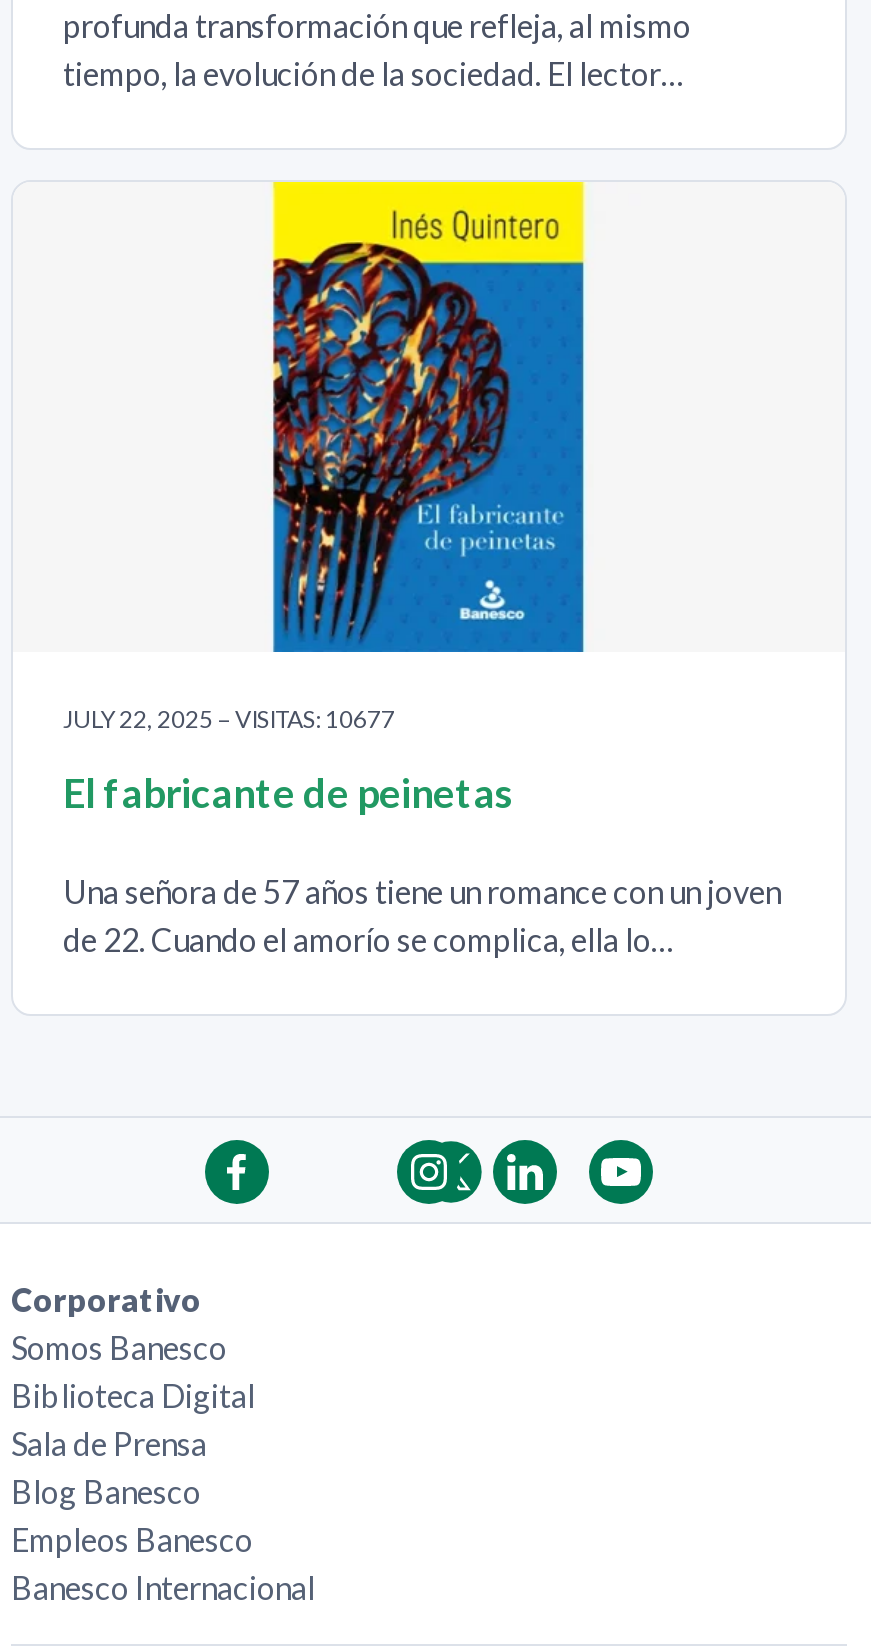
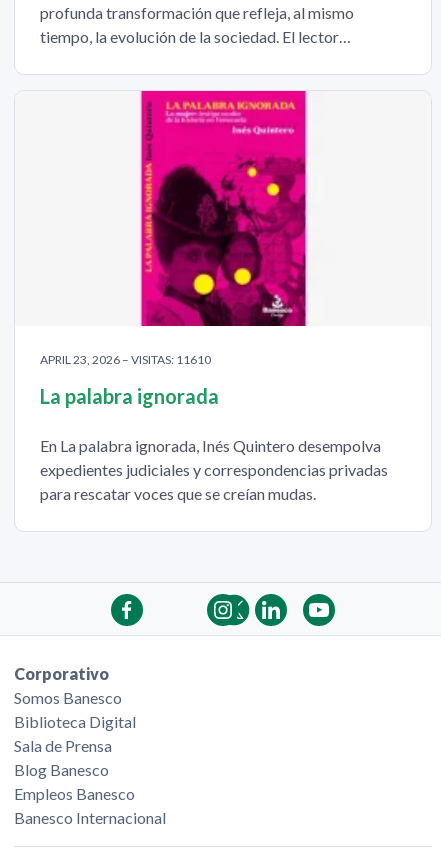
- [image]
- JULY 22, 2025 – VISITAS: 10677
+ [image]
+ APRIL 23, 2026 – VISITAS: 11610

- El fabricante de peinetas
+ La palabra ignorada

- Una señora de 57 años tiene un romance con un joven
- de 22. Cuando el amorío se complica, ella lo…
+ En La palabra ignorada, Inés Quintero desempolva
+ expedientes judiciales y correspondencias privadas
+ para rescatar voces que se creían mudas.
